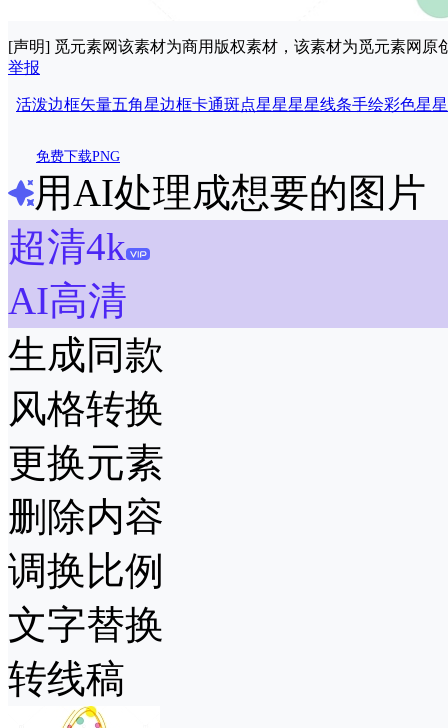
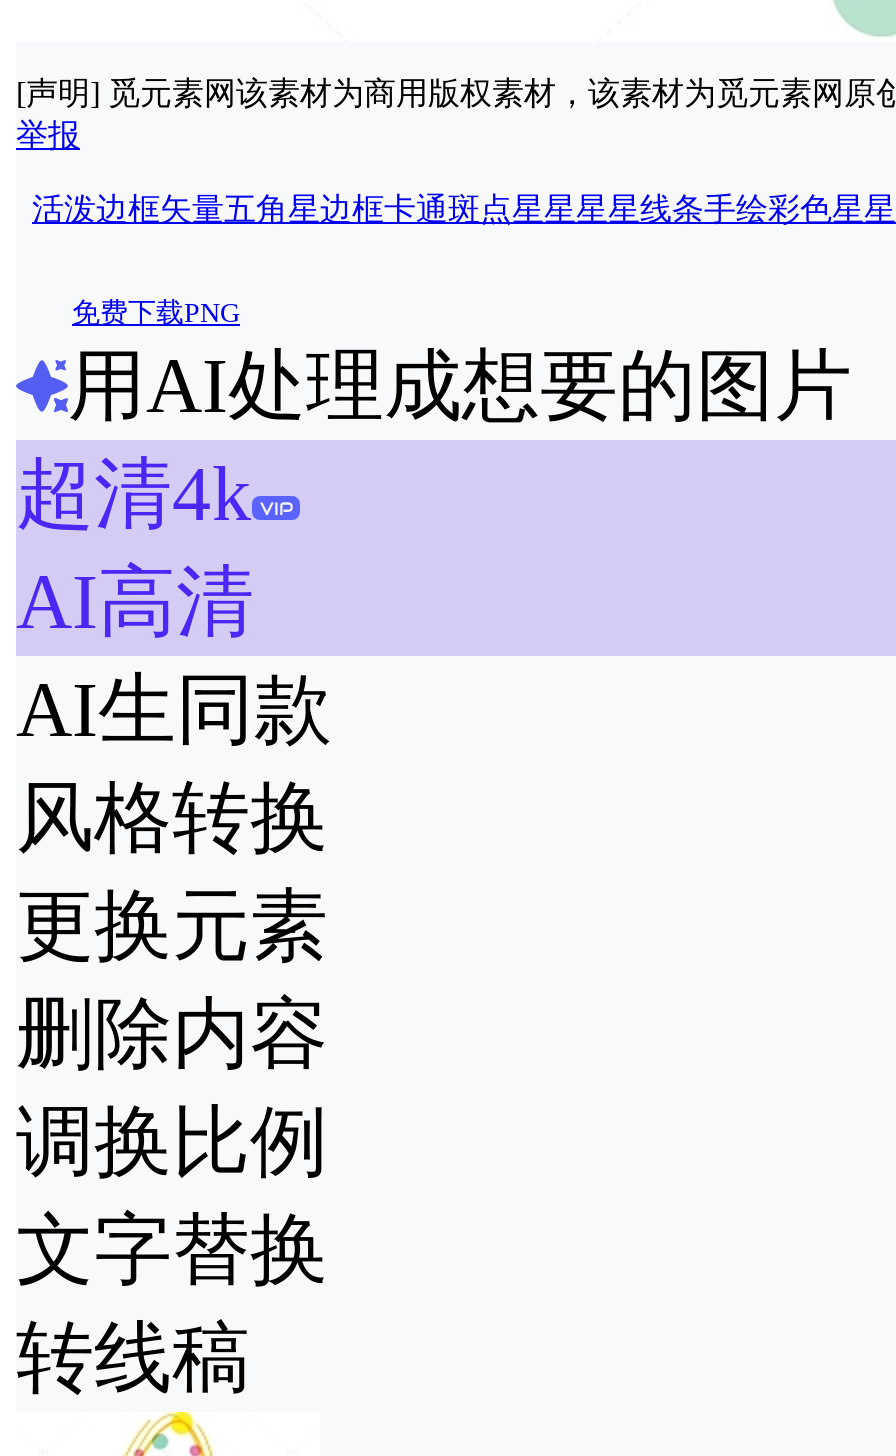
- 生成同款
+ AI生同款
